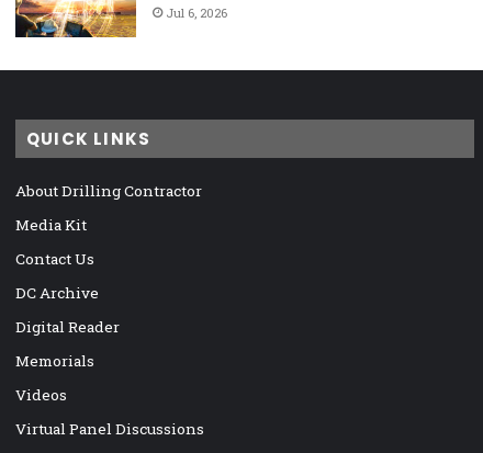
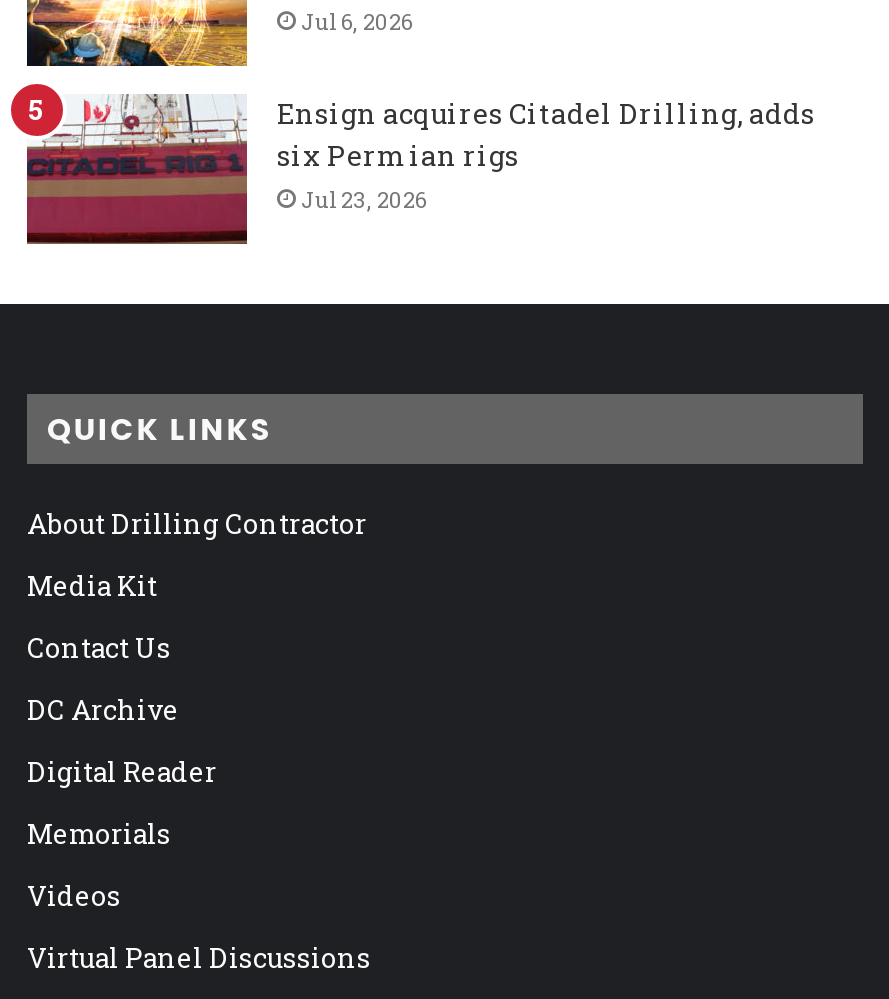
+ [image]
+ Ensign acquires Citadel Drilling, adds
+ six Permian rigs
+ Jul 23, 2026
